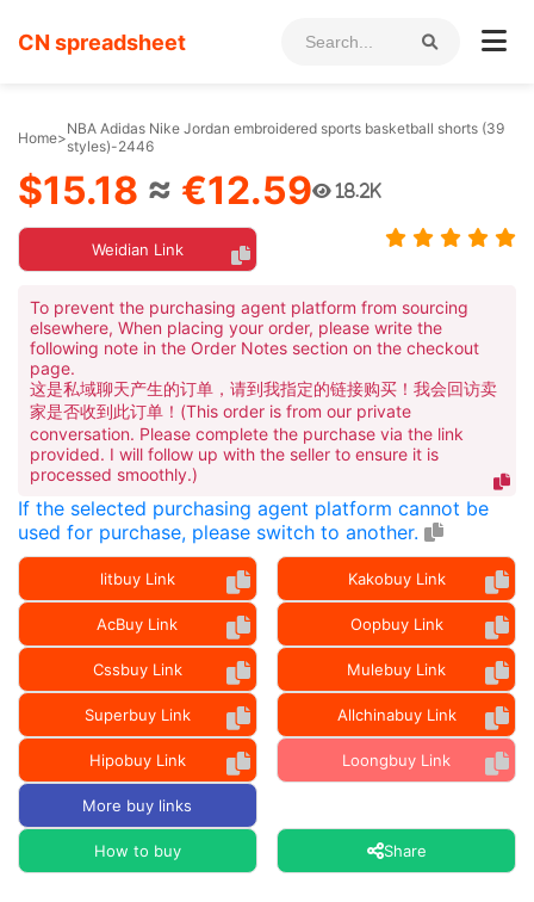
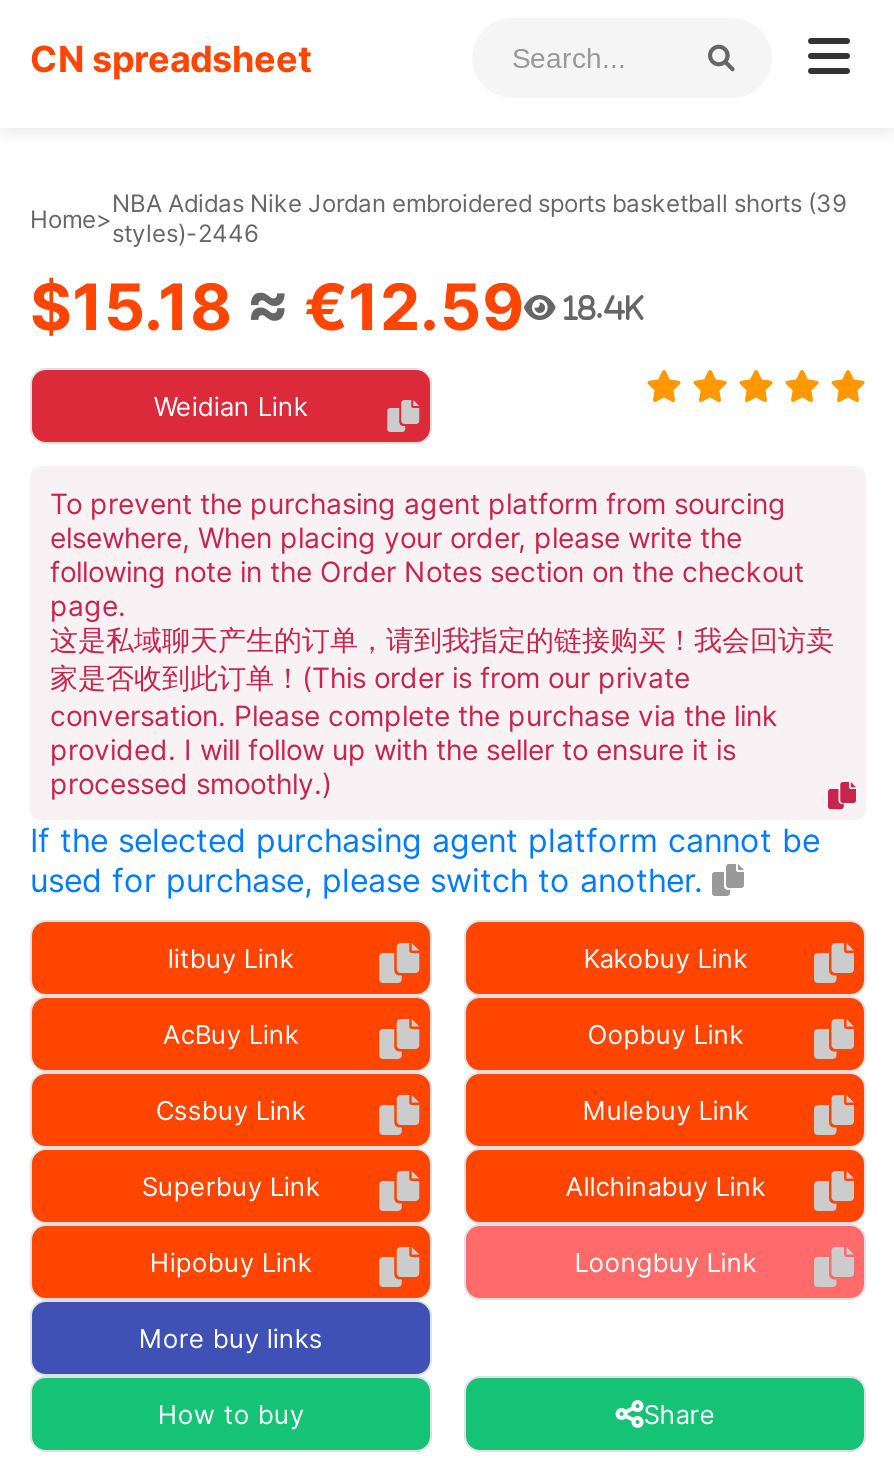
- 18.2K
+ 18.4K
